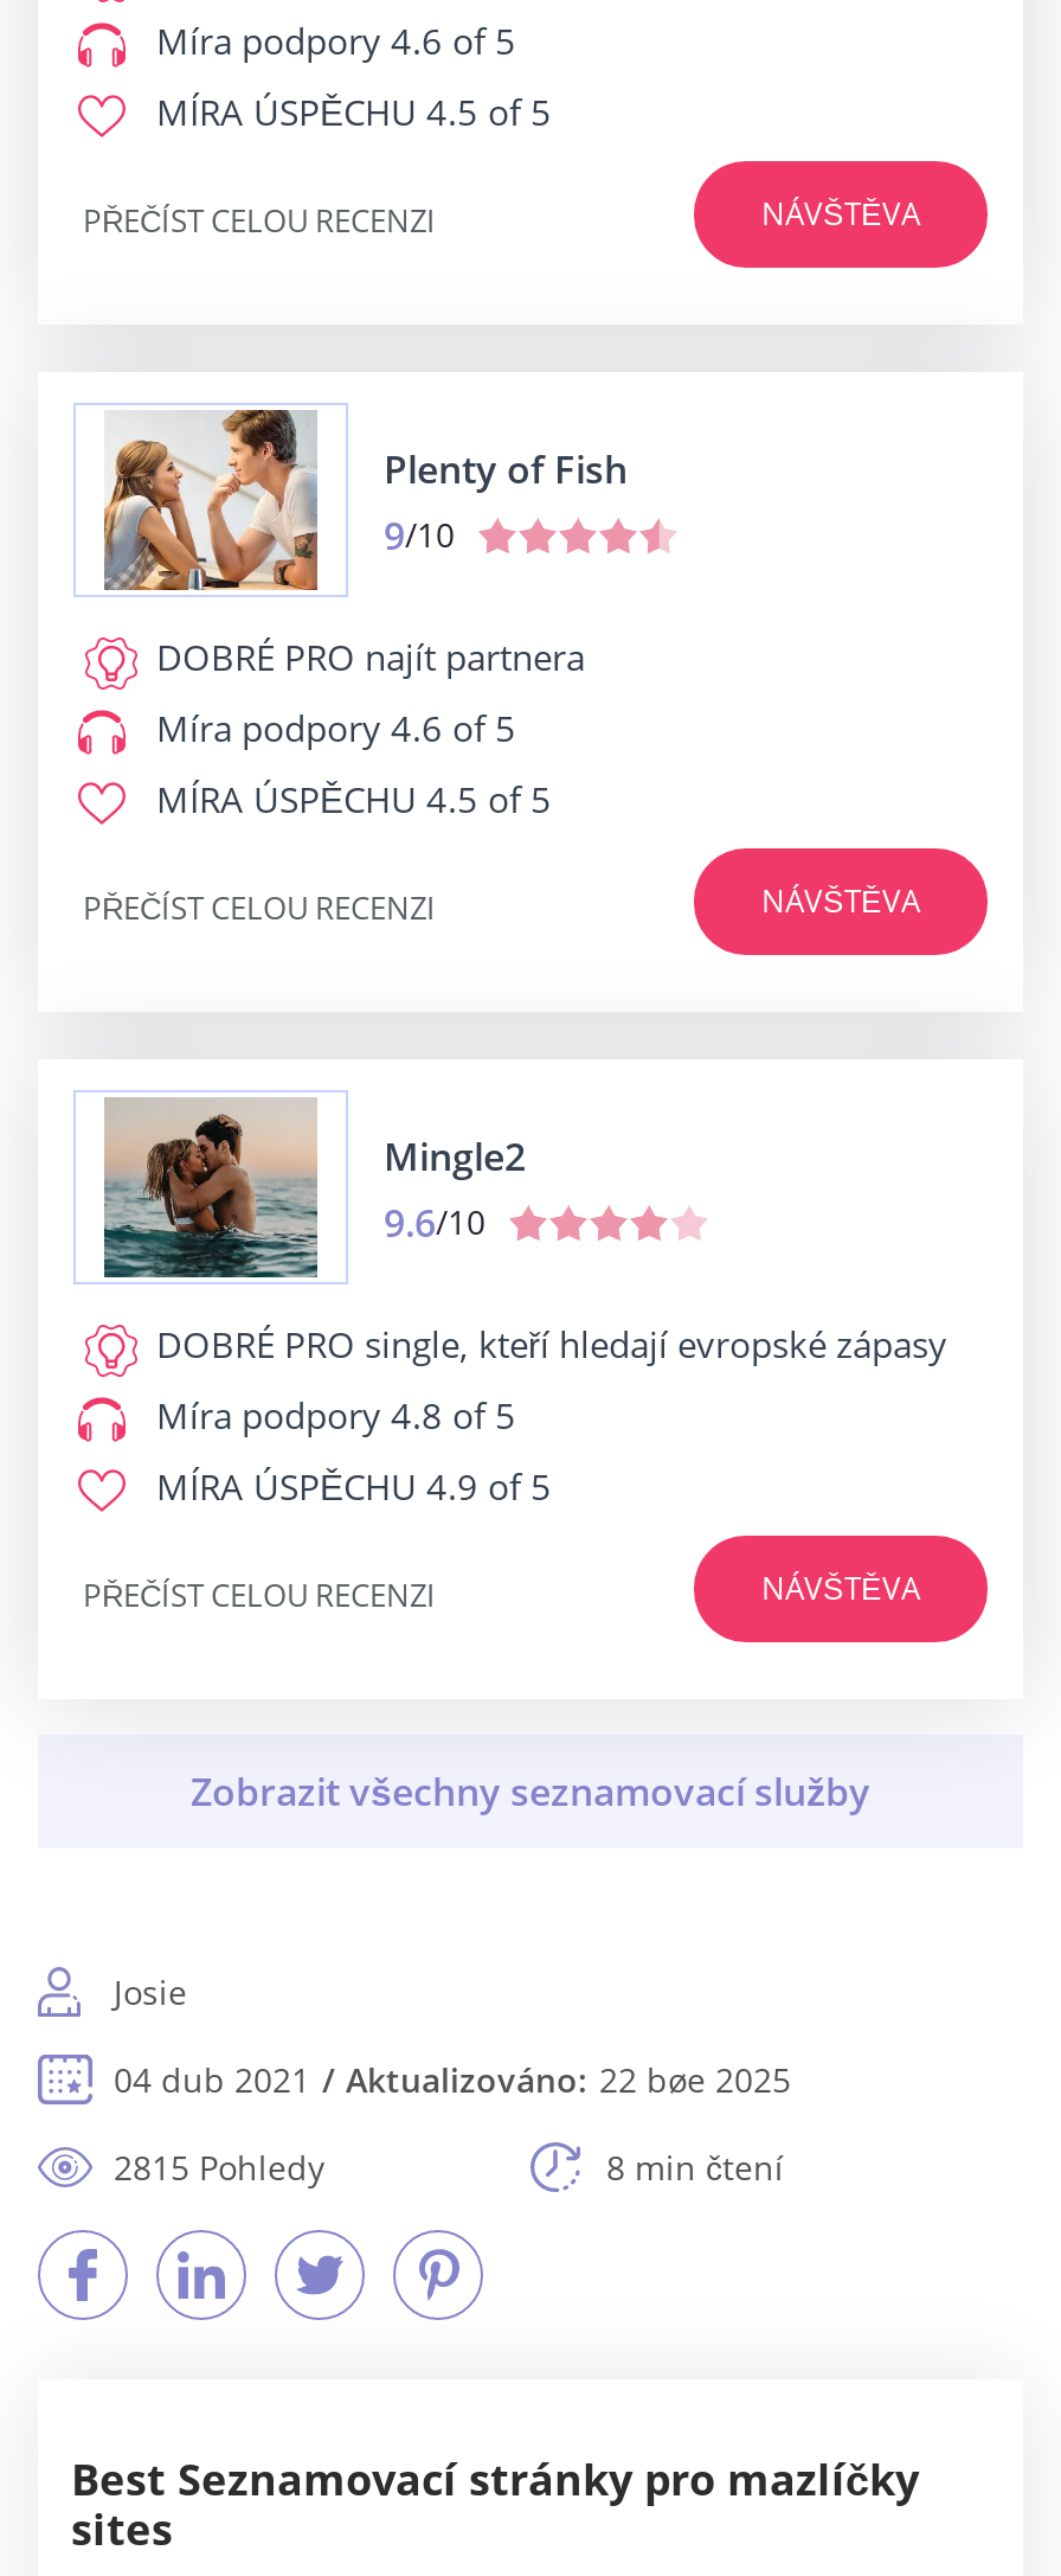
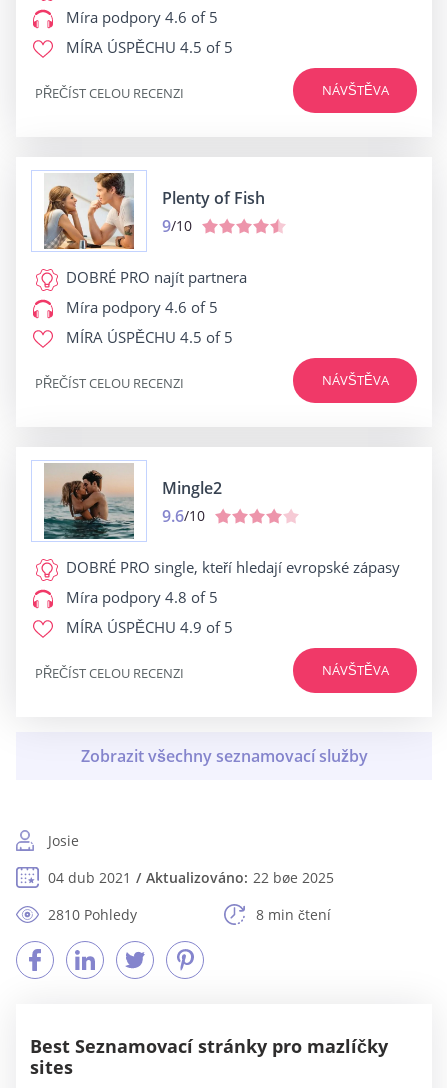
- 2815 Pohledy
+ 2810 Pohledy
